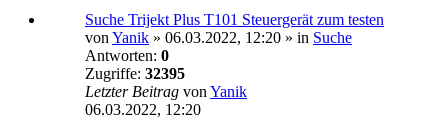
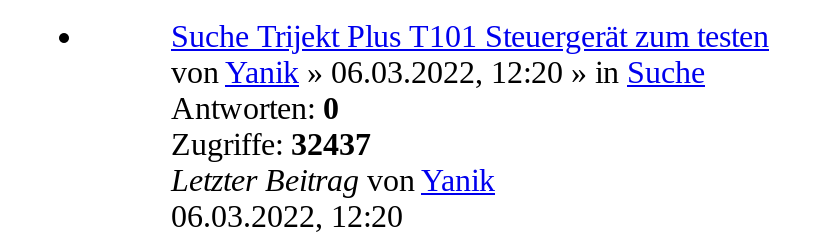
- Zugriffe: 32395
+ Zugriffe: 32437
